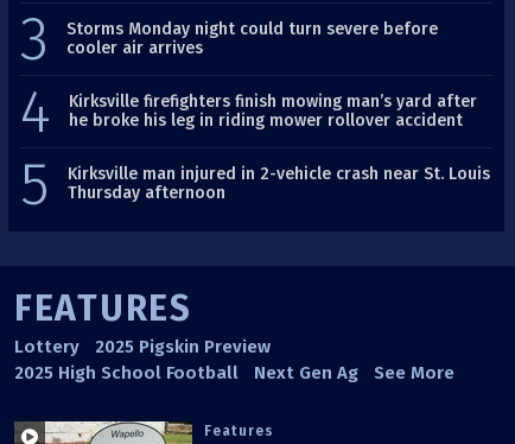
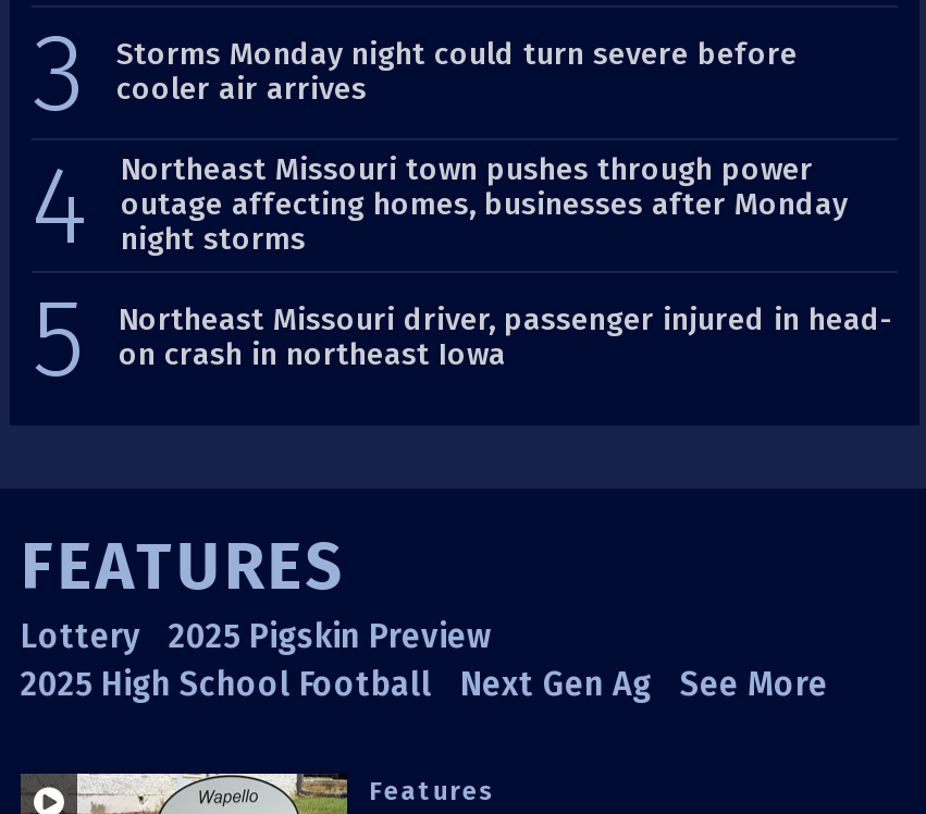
- Kirksville firefighters finish mowing man’s yard after
- he broke his leg in riding mower rollover accident
+ Northeast Missouri town pushes through power
+ outage affecting homes, businesses after Monday
+ night storms

- Kirksville man injured in 2-vehicle crash near St. Louis
- Thursday afternoon
+ Northeast Missouri driver, passenger injured in head-
+ on crash in northeast Iowa
